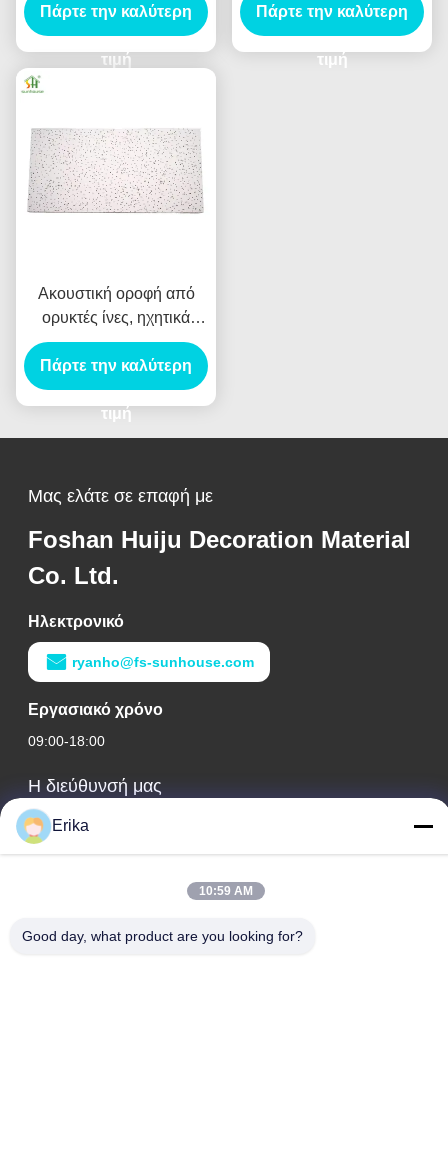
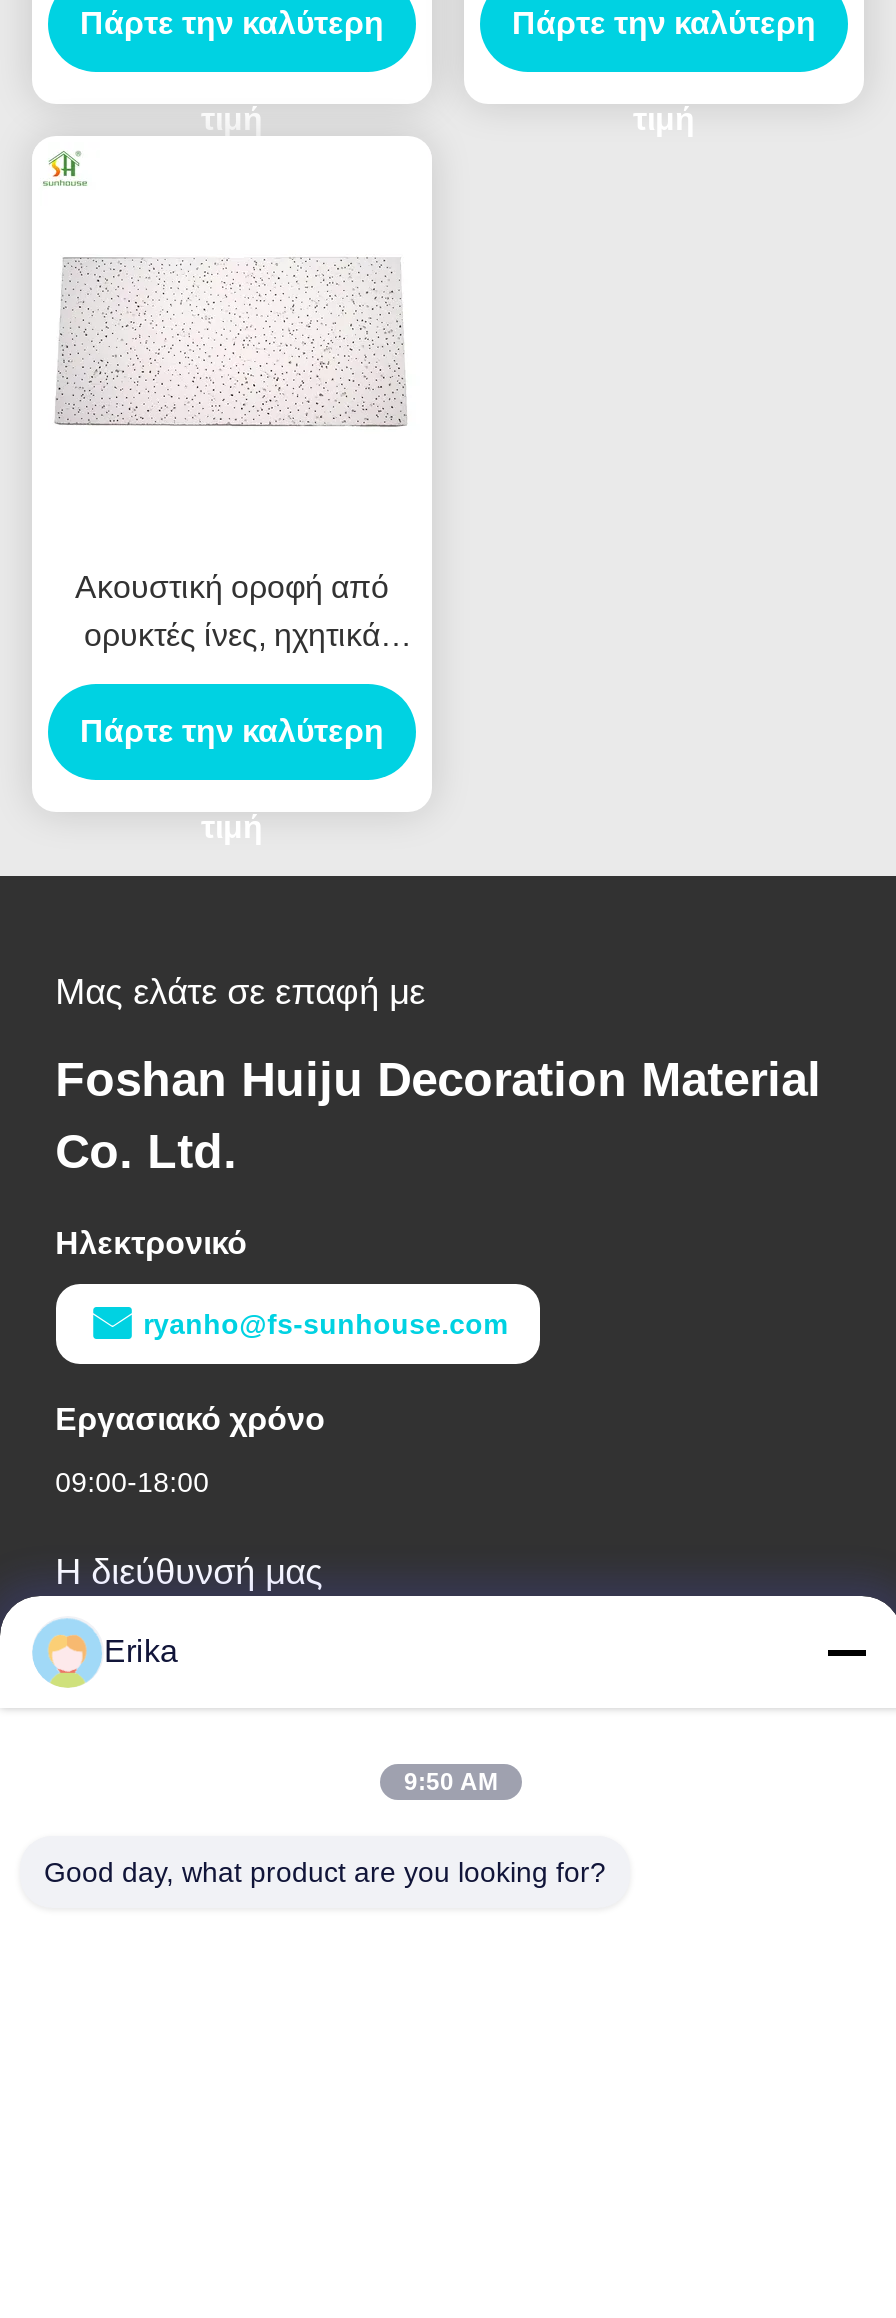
- 10:59 AM
+ 9:50 AM
